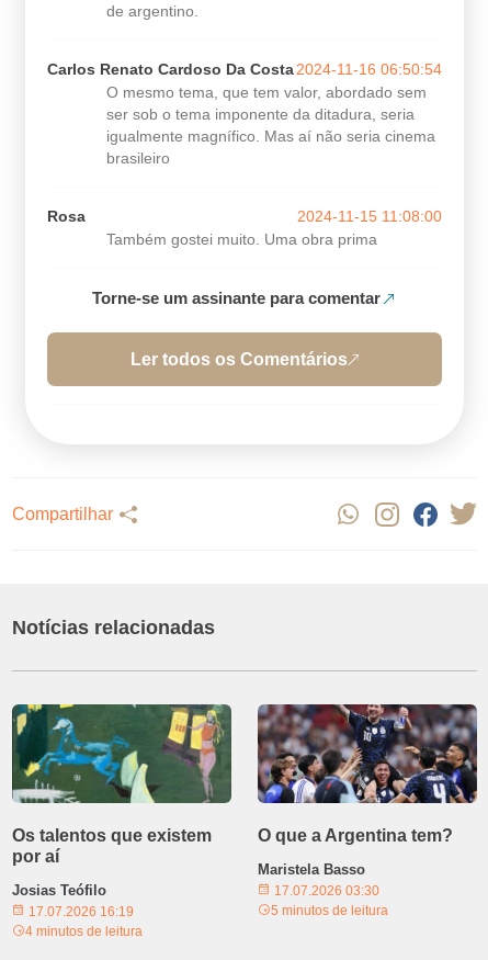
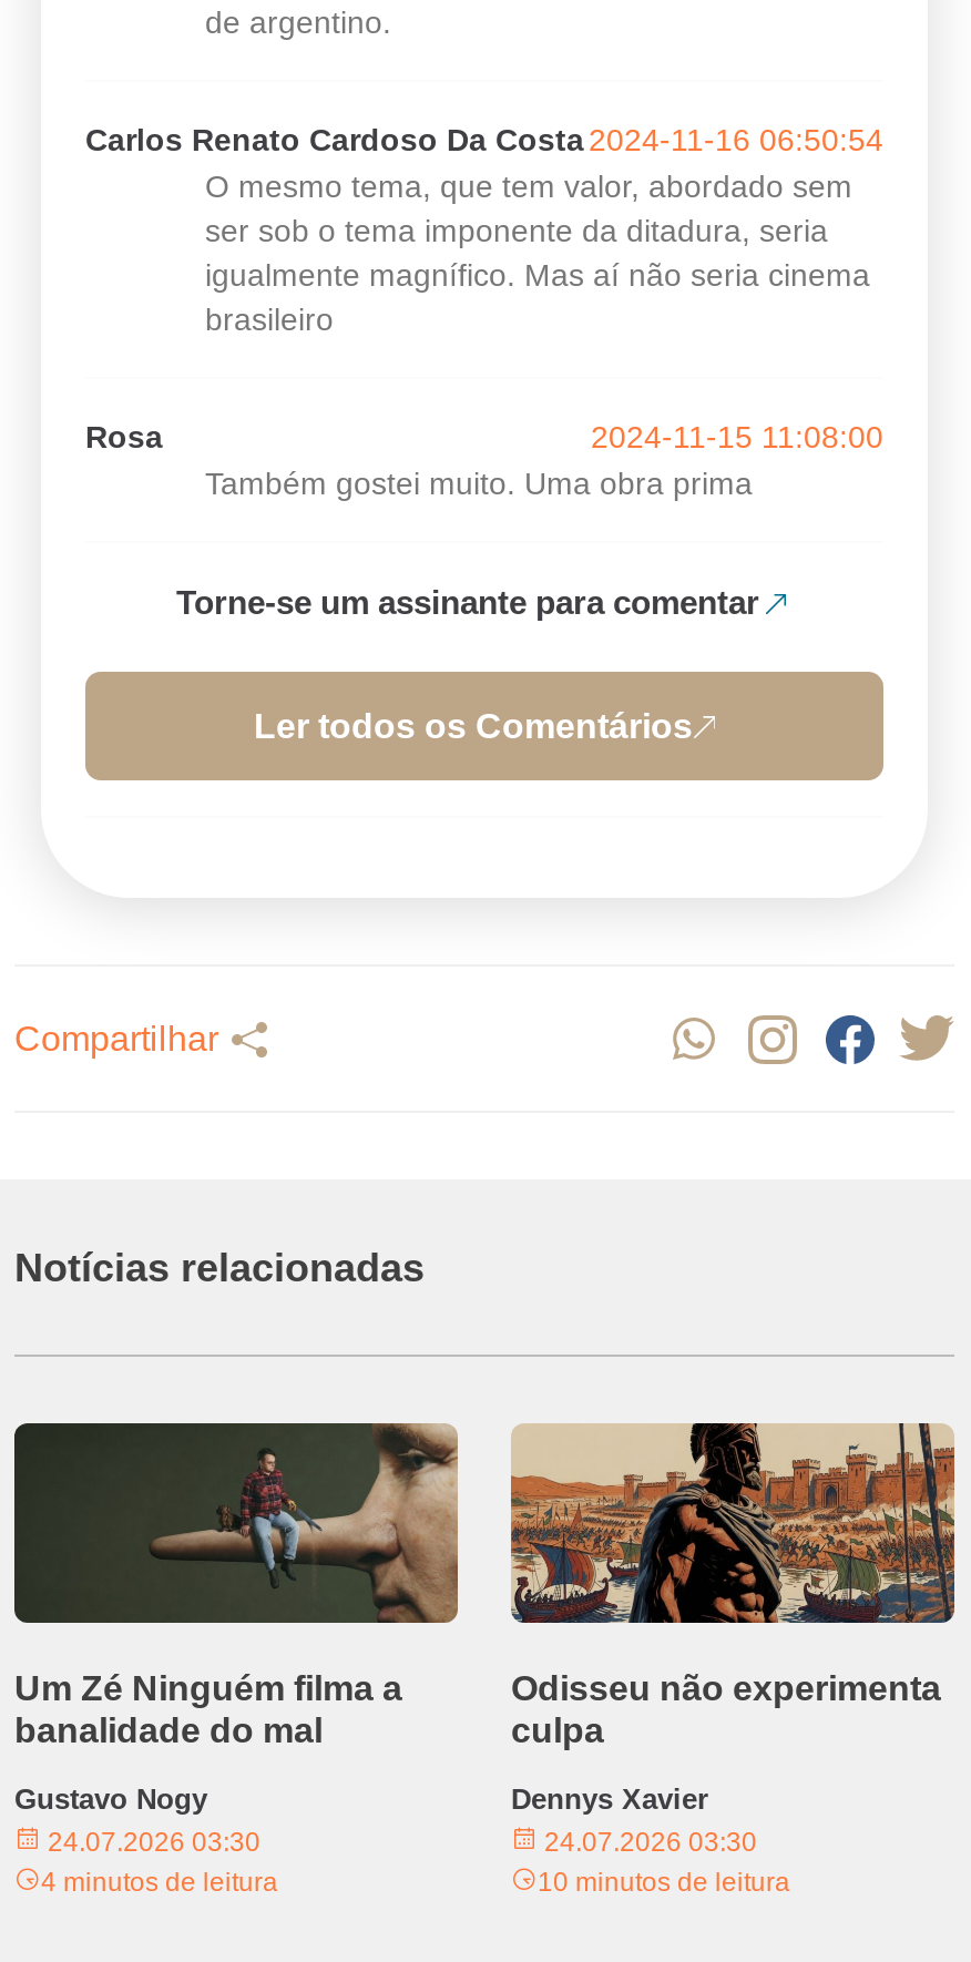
- [image]
- Os talentos que existem
- por aí
+ [image]
+ Um Zé Ninguém filma a
+ banalidade do mal

- [image]
- O que a Argentina tem?
+ [image]
+ Odisseu não experimenta
+ culpa

- Maristela Basso
- 17.07.2026 03:30
- 5 minutos de leitura
+ Dennys Xavier
+ 24.07.2026 03:30
+ 10 minutos de leitura

- Josias Teófilo
- 17.07.2026 16:19
+ Gustavo Nogy
+ 24.07.2026 03:30
